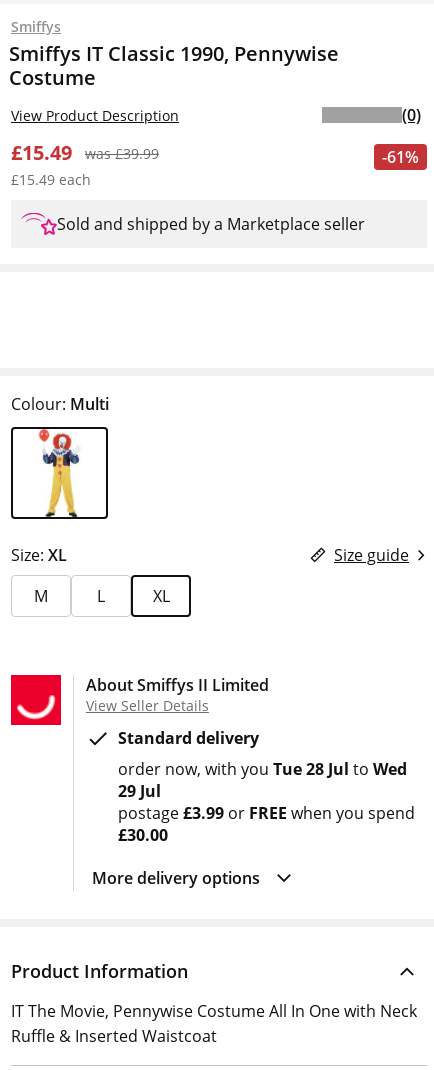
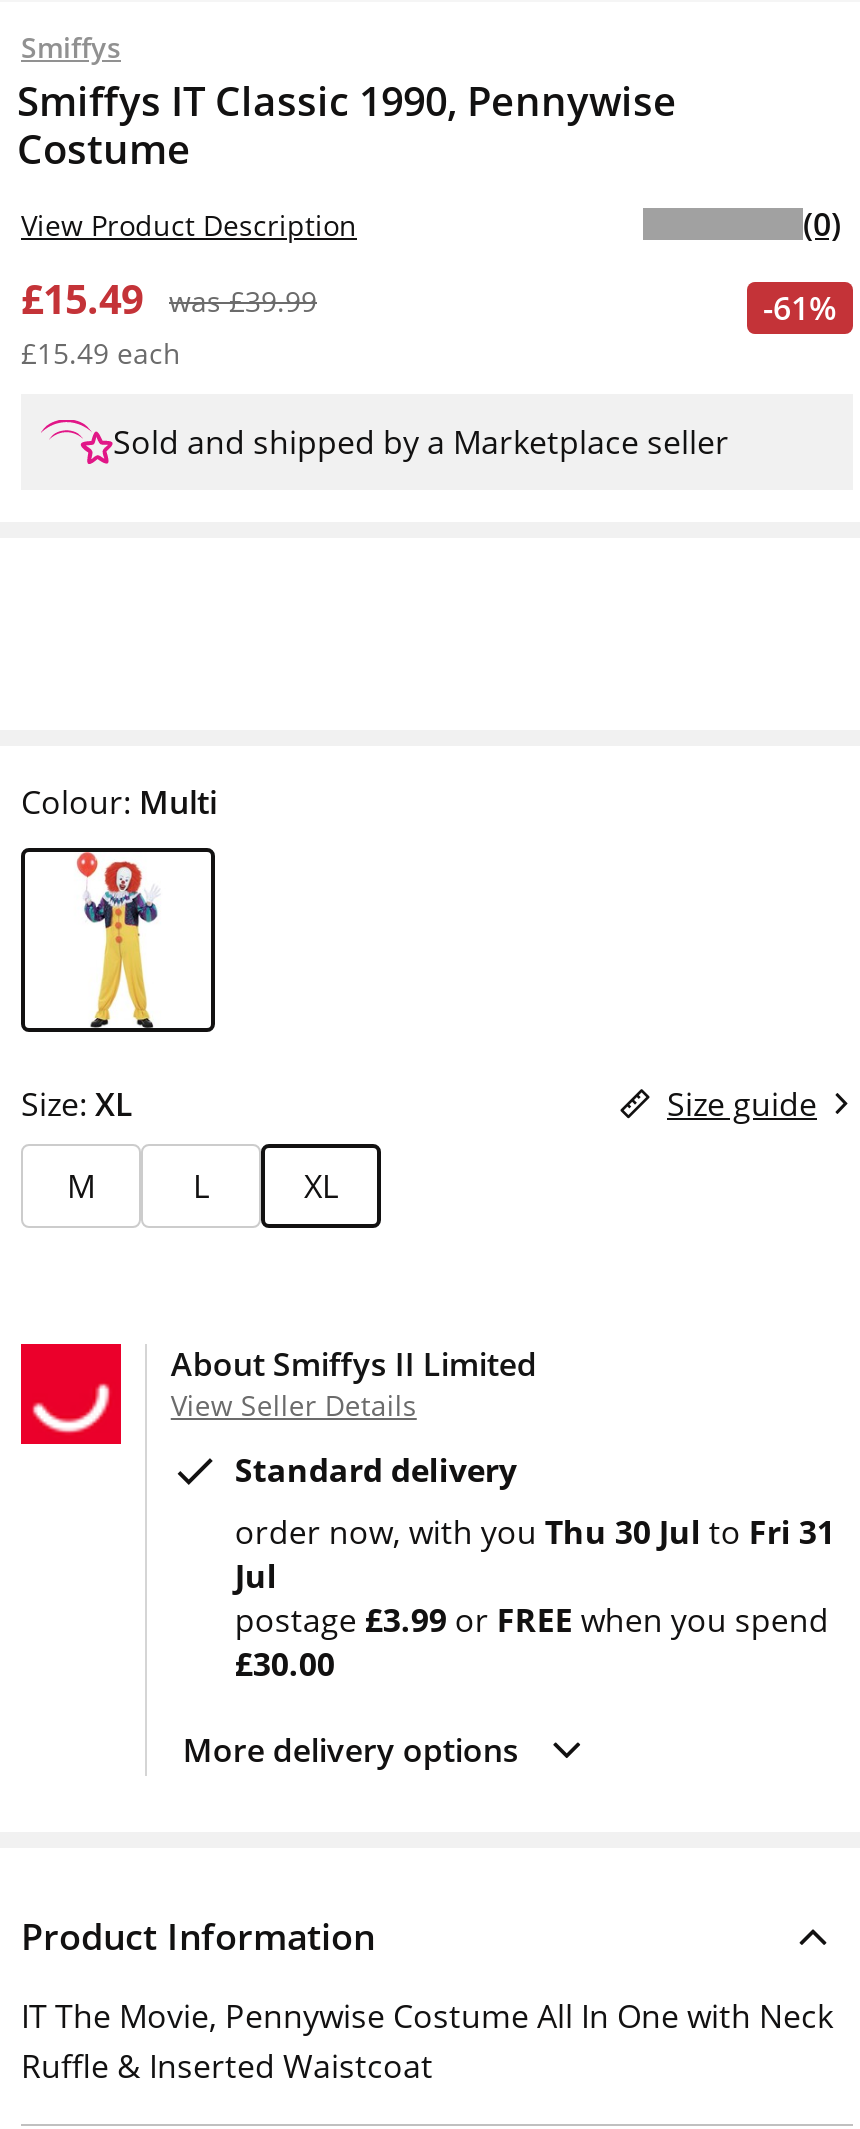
- order now with you Tue 28 Jul to Wed
- 29 Jul
+ order now with you Thu 30 Jul to Fri 31
+ Jul
